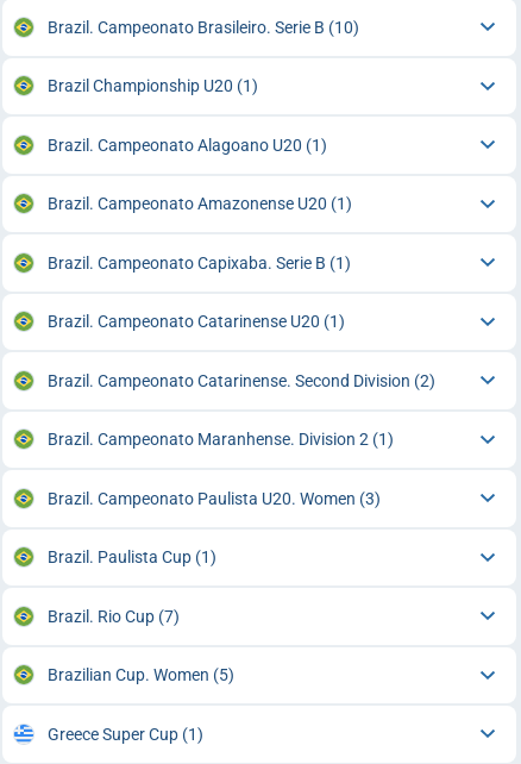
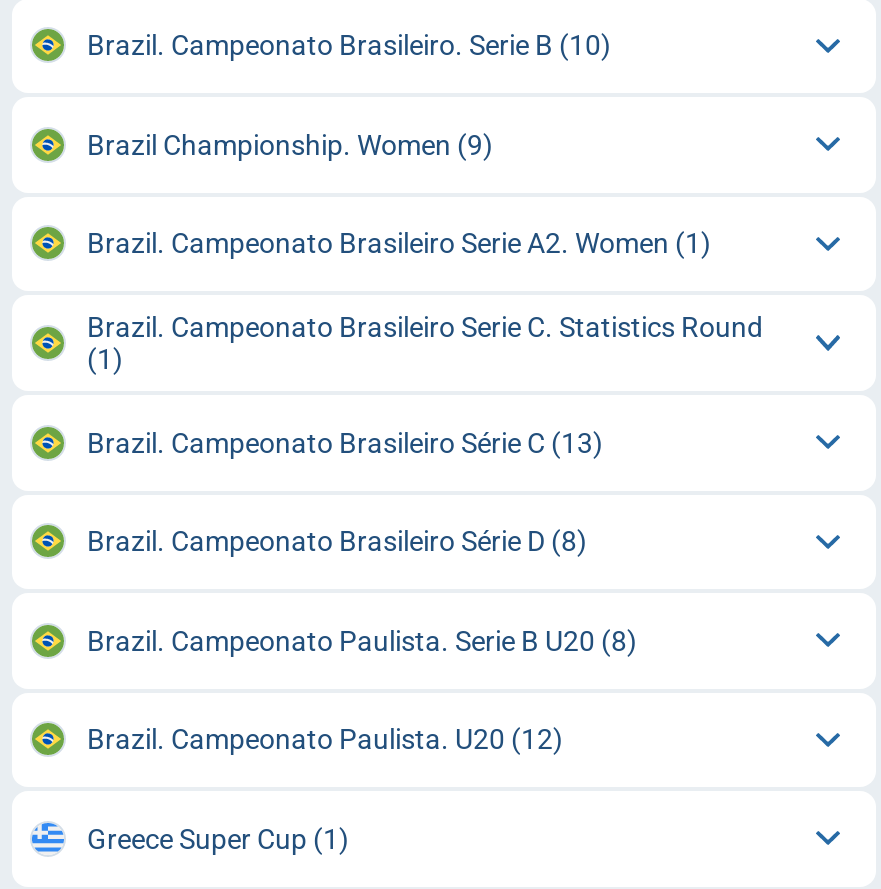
- Brazil Championship U20 (1)
- Brazil. Campeonato Alagoano U20 (1)
- Brazil. Campeonato Amazonense U20 (1)
- Brazil. Campeonato Capixaba. Serie B (1)
- Brazil. Campeonato Catarinense U20 (1)
- Brazil. Campeonato Catarinense. Second Division (2)
- Brazil. Campeonato Maranhense. Division 2 (1)
- Brazil. Campeonato Paulista U20. Women (3)
- Brazil. Paulista Cup (1)
- Brazil. Rio Cup (7)
- Brazilian Cup. Women (5)
+ Brazil Championship. Women (9)
+ Brazil. Campeonato Brasileiro Serie A2. Women (1)
+ Brazil. Campeonato Brasileiro Serie C. Statistics Round
+ (1)
+ Brazil. Campeonato Brasileiro Série C (13)
+ Brazil. Campeonato Brasileiro Série D (8)
+ Brazil. Campeonato Paulista. Serie B U20 (8)
+ Brazil. Campeonato Paulista. U20 (12)
